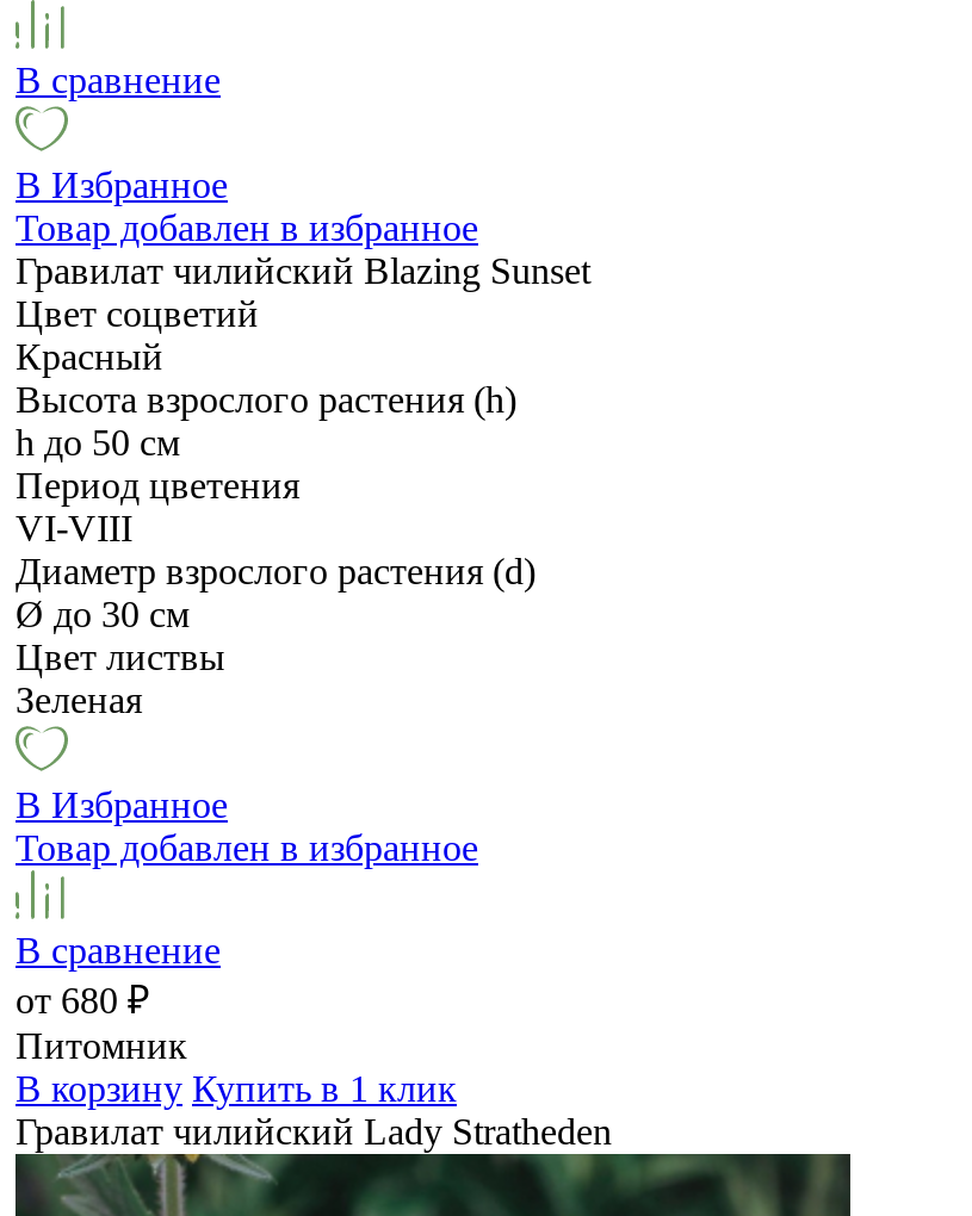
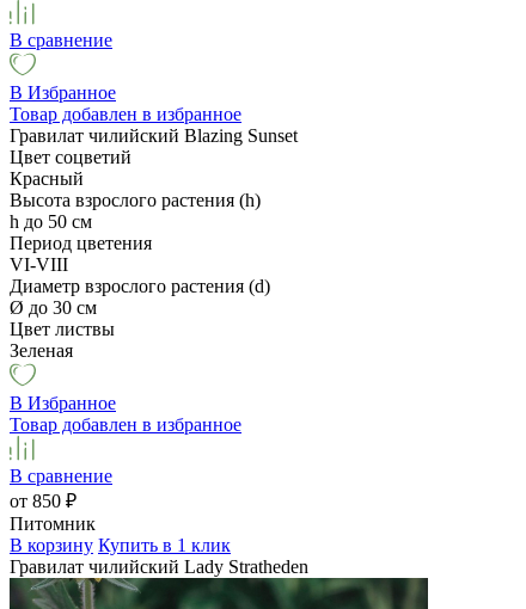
- от 680 ₽
+ от 850 ₽
